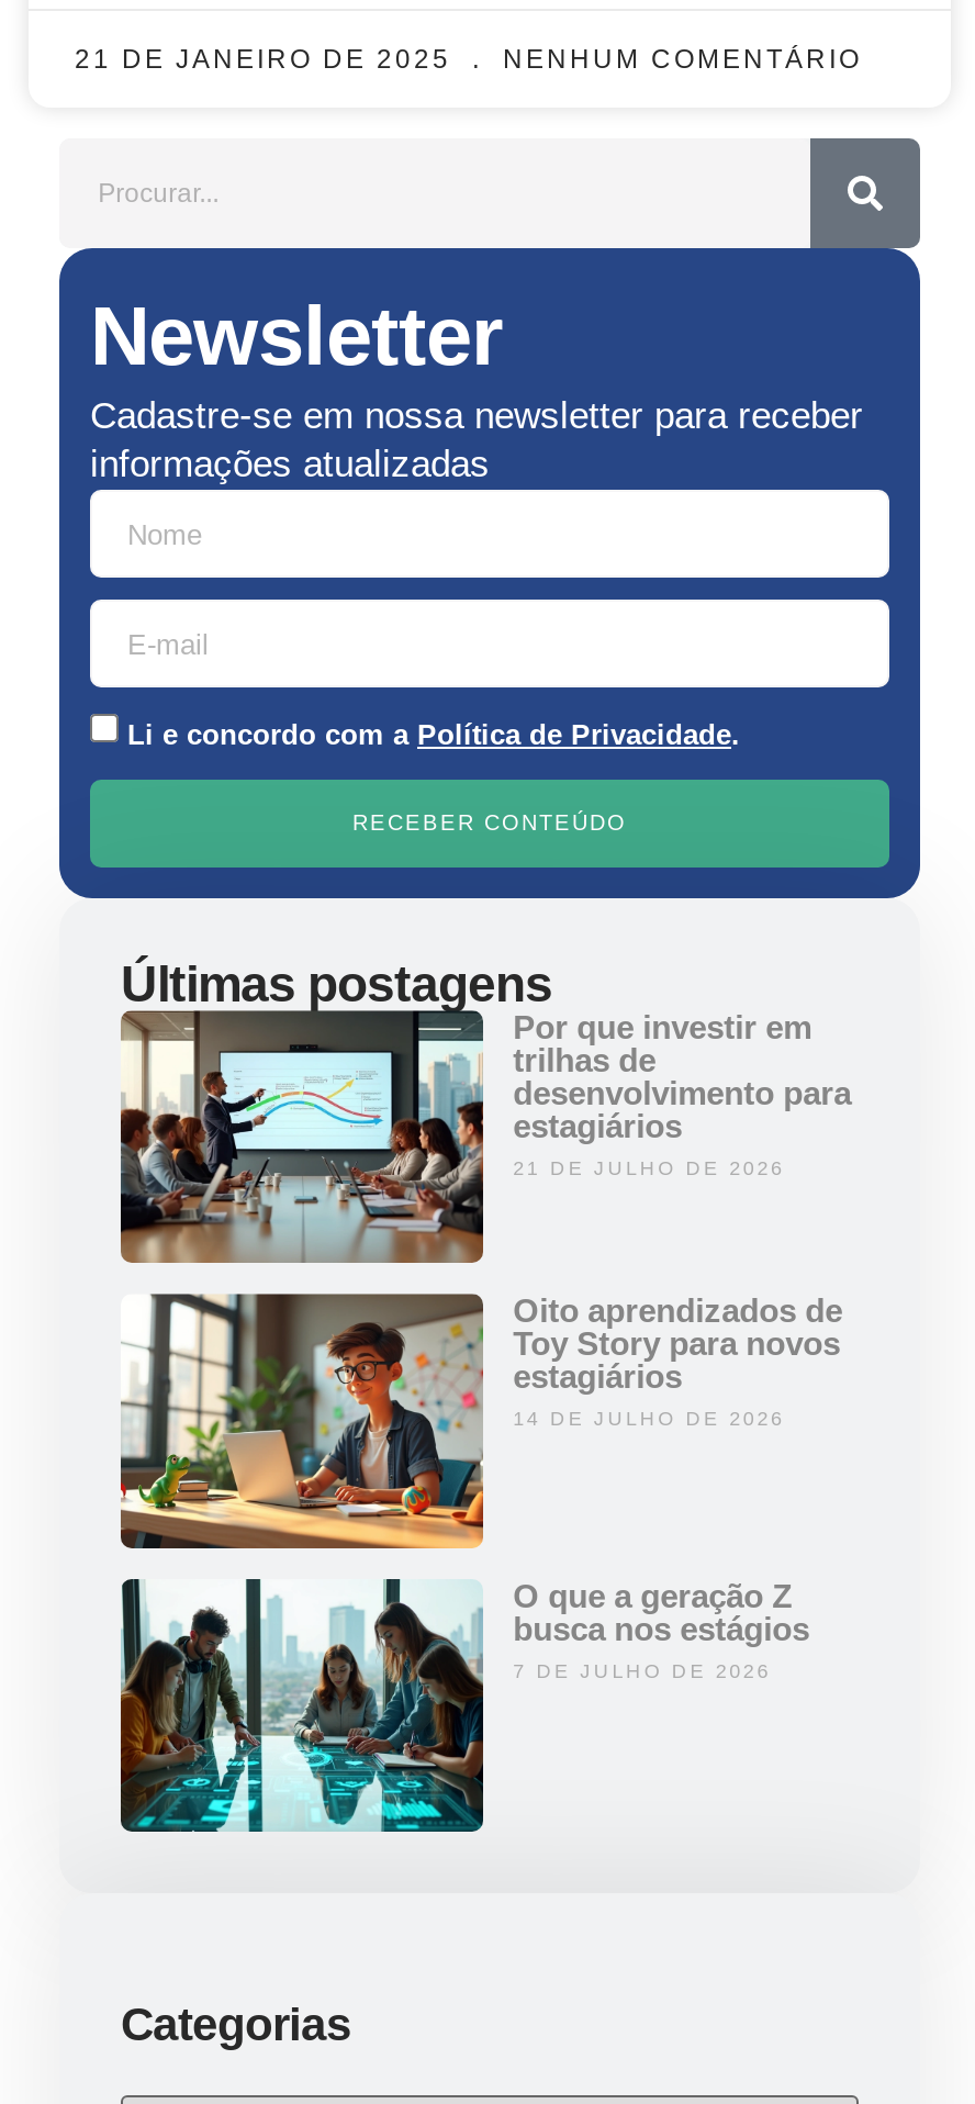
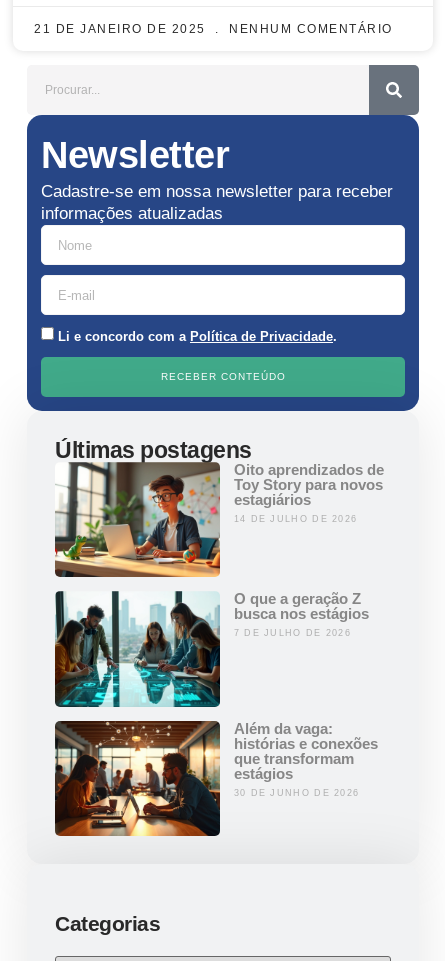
- [image]
- Por que investir em
- trilhas de
- desenvolvimento para
- estagiários
- 21 DE JULHO DE 2026

moved up: [image] | Oito aprendizados de | Toy Story para novos | estagiários | 14 DE JULHO DE 2026 | O que a geração Z | busca nos estágios | 7 DE JULHO DE 2026

moved up: [image]

+ [image]
+ Além da vaga:
+ histórias e conexões
+ que transformam
+ estágios
+ 30 DE JUNHO DE 2026
